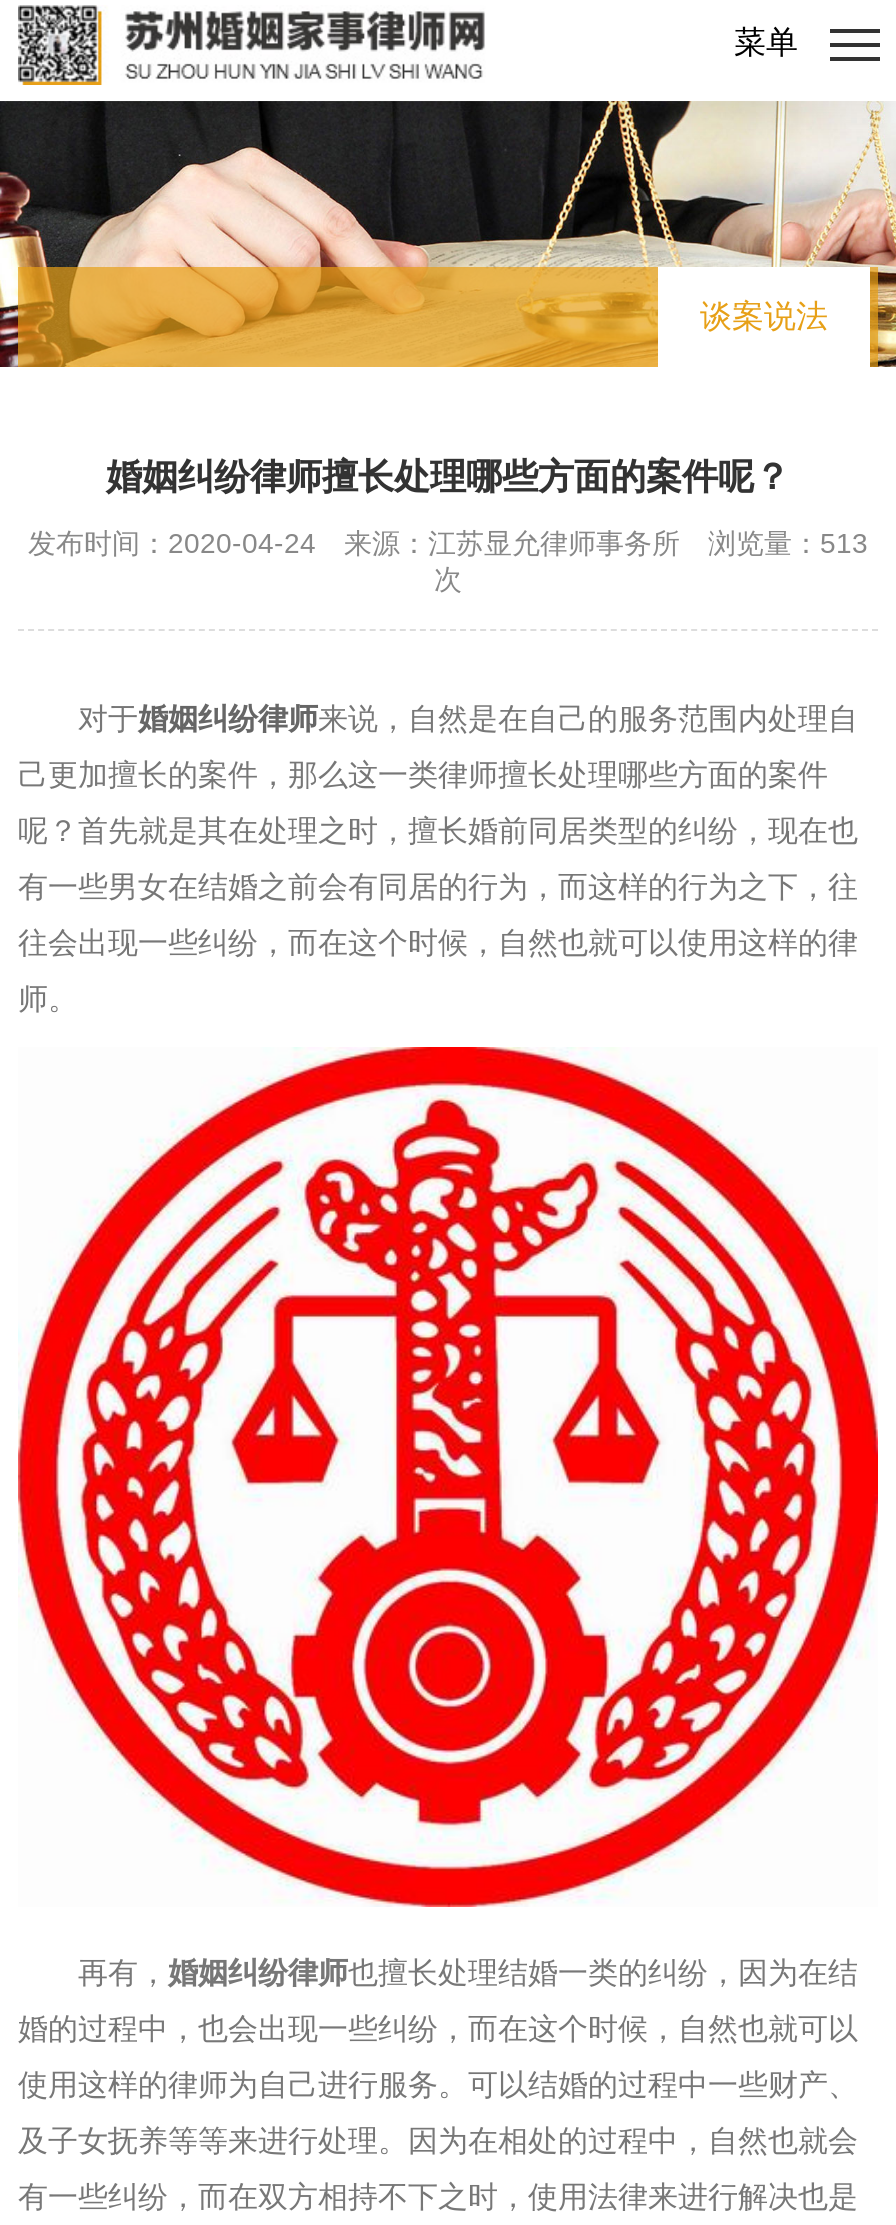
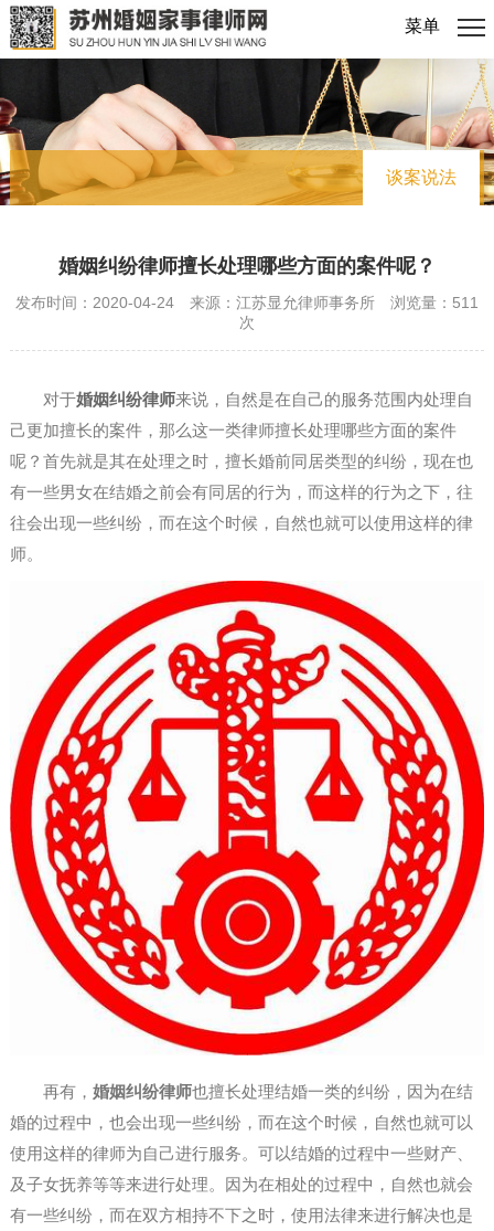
- 发布时间：2020-04-24 来源：江苏显允律师事务所 浏览量：513
+ 发布时间：2020-04-24 来源：江苏显允律师事务所 浏览量：511
